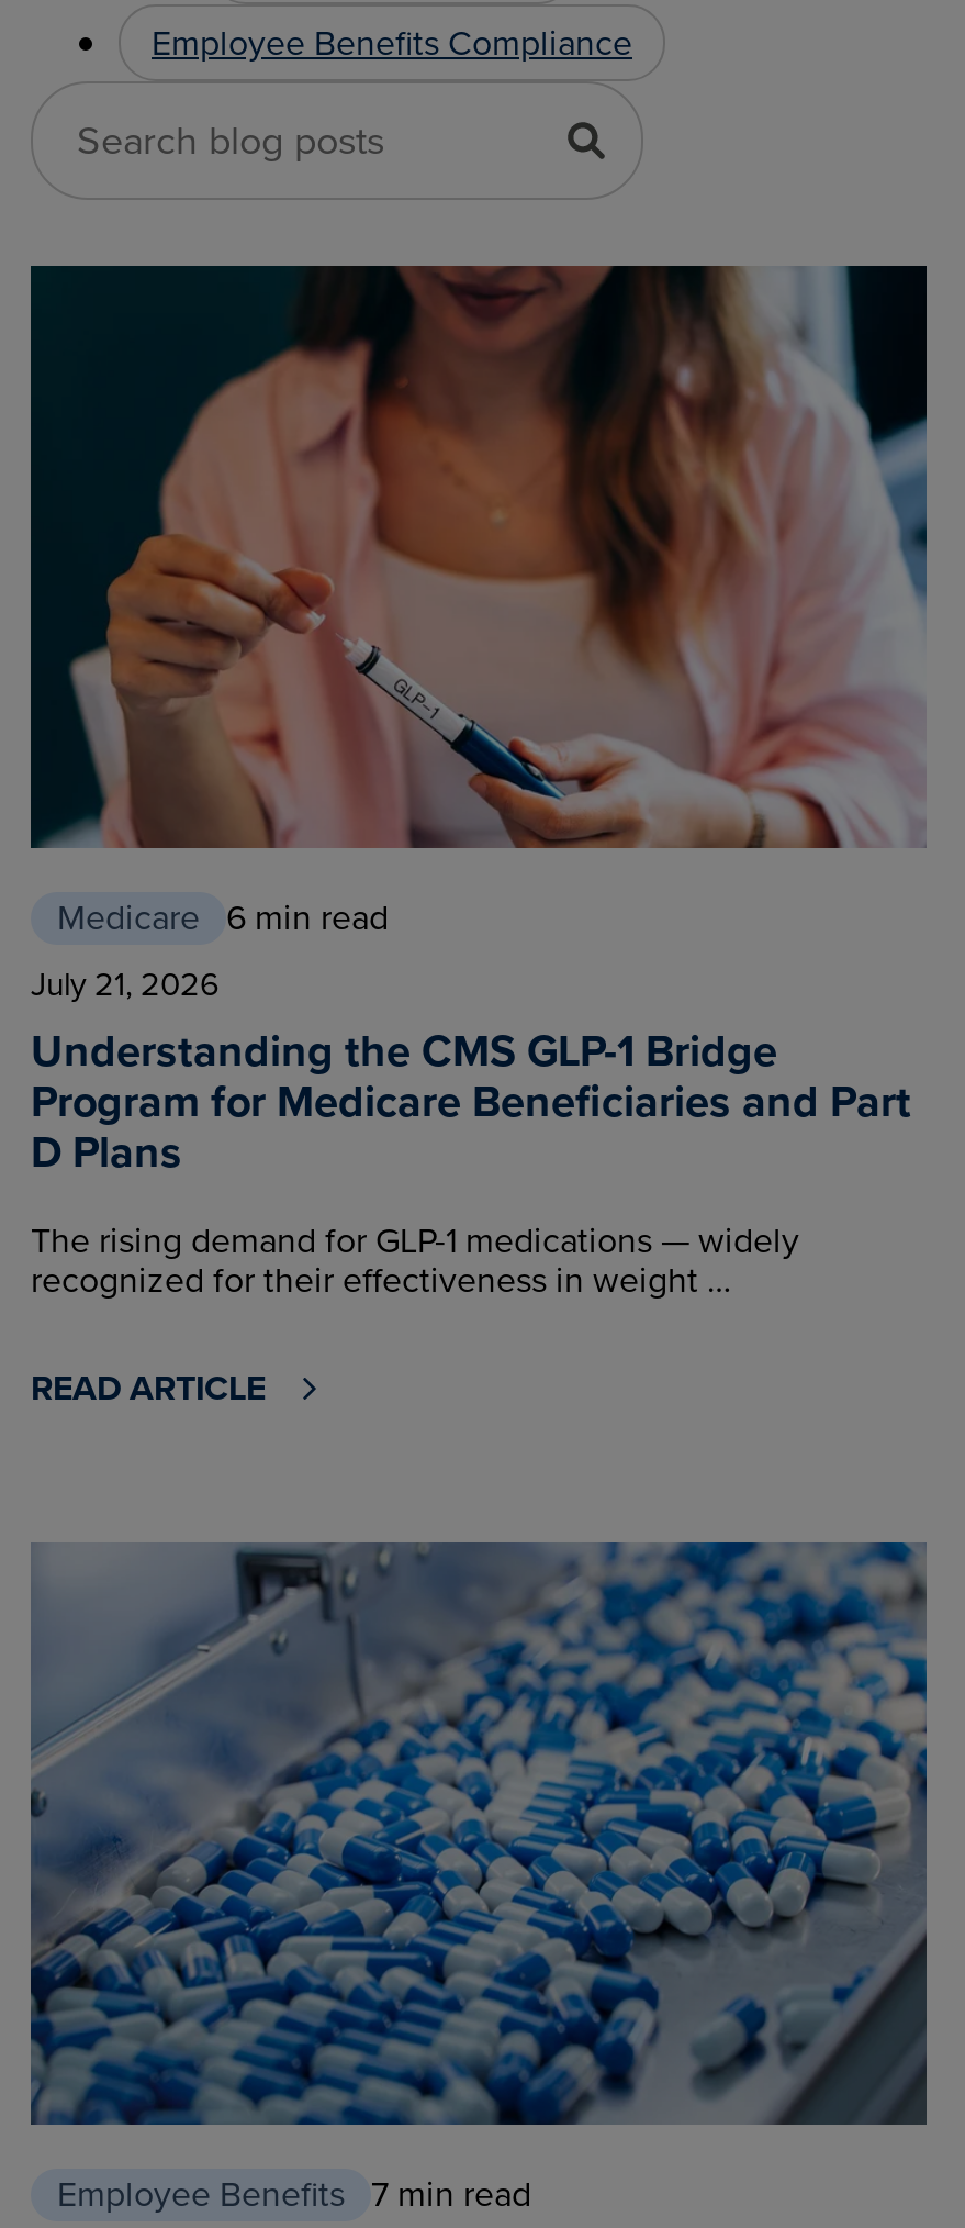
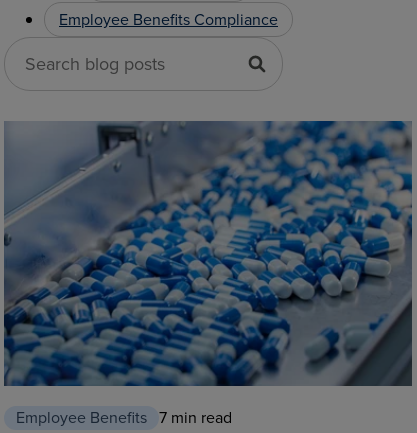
- [image]
- Medicare 6 min read
- July 21, 2026
- Understanding the CMS GLP-1 Bridge
- Program for Medicare Beneficiaries and Part
- D Plans
- The rising demand for GLP-1 medications — widely
- recognized for their effectiveness in weight …
- READ ARTICLE
